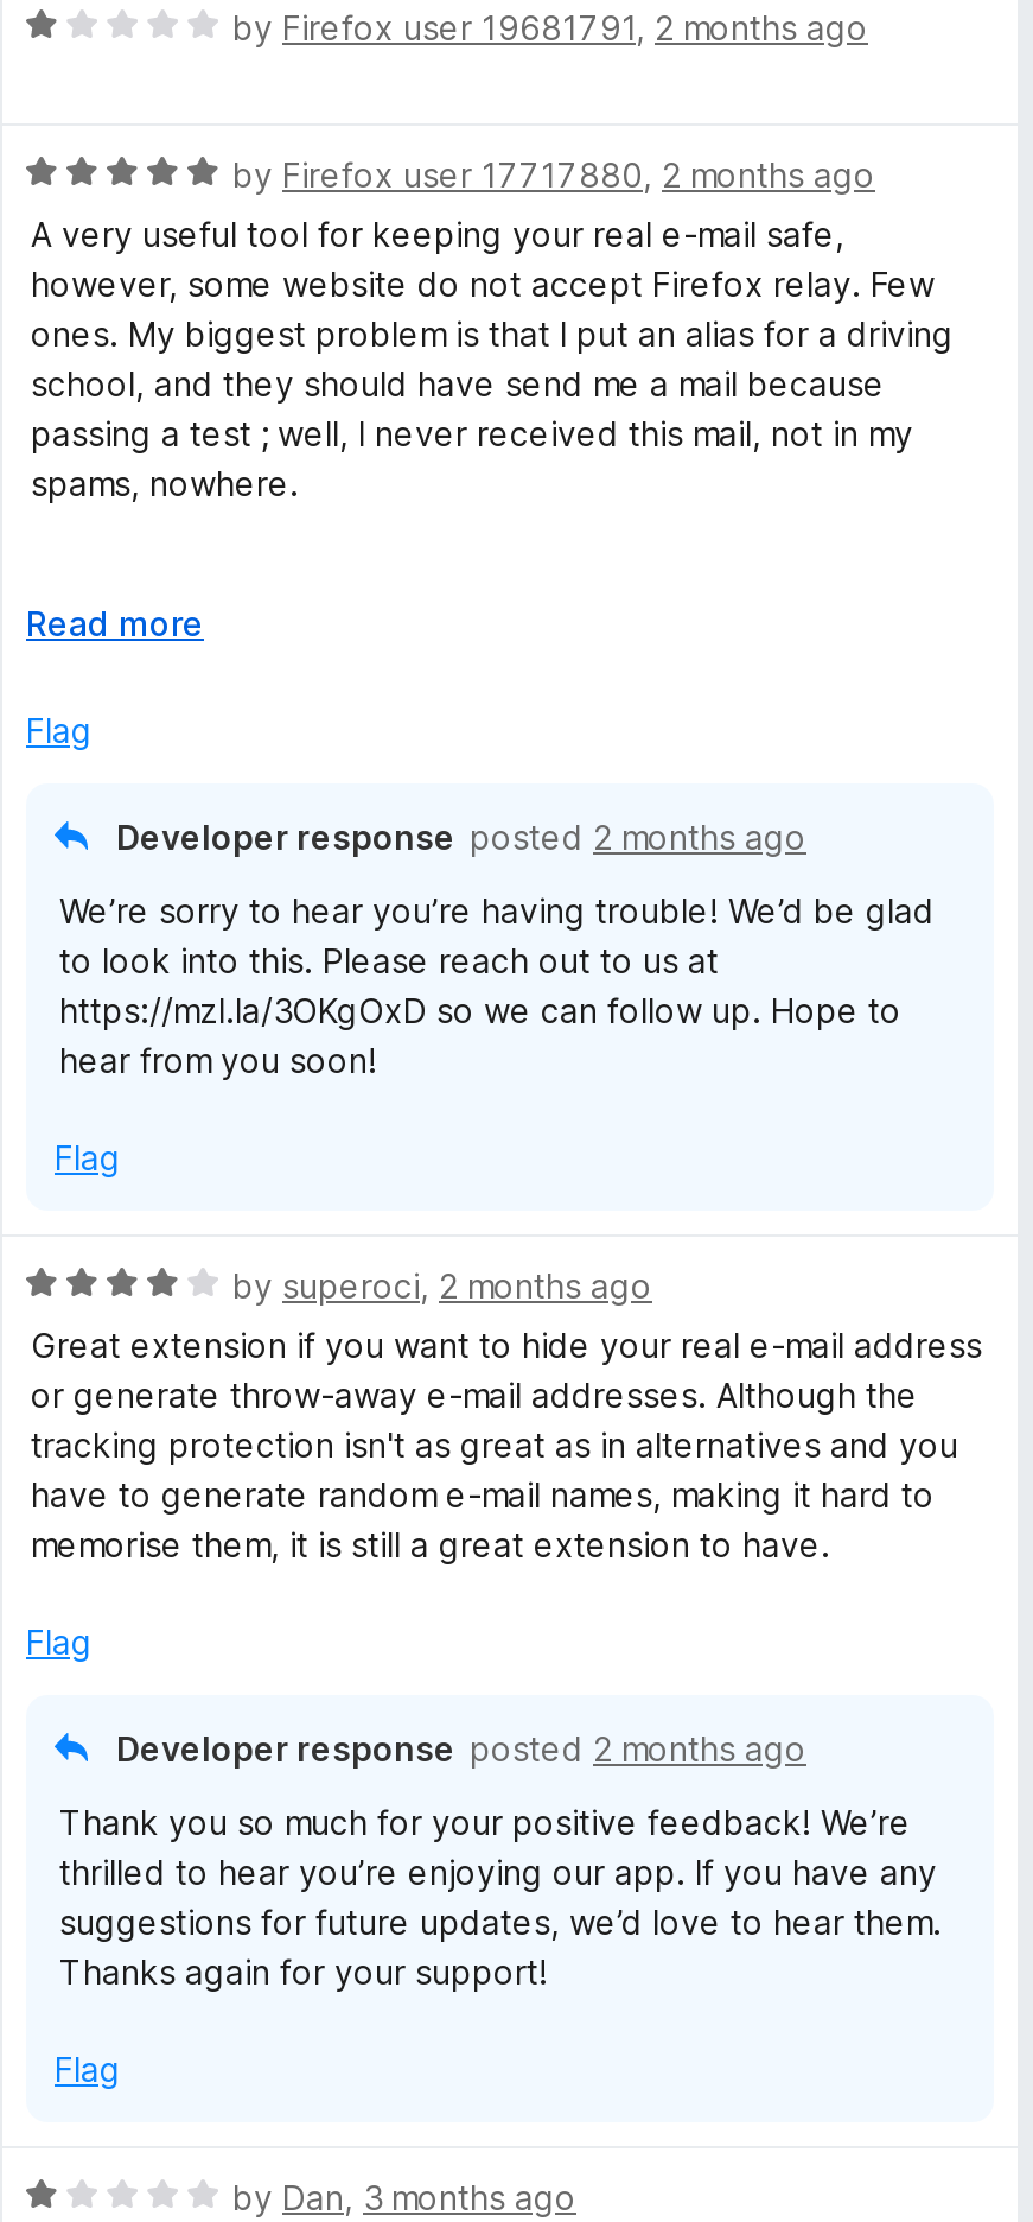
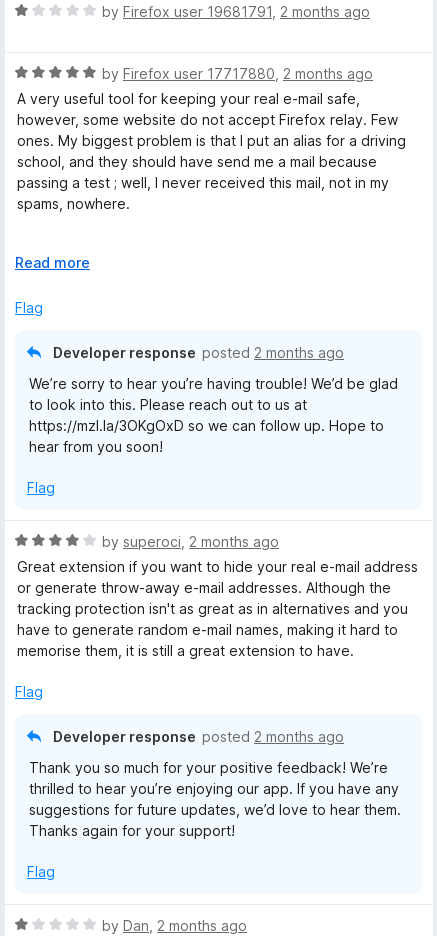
- by Dan, 3 months ago
+ by Dan, 2 months ago
